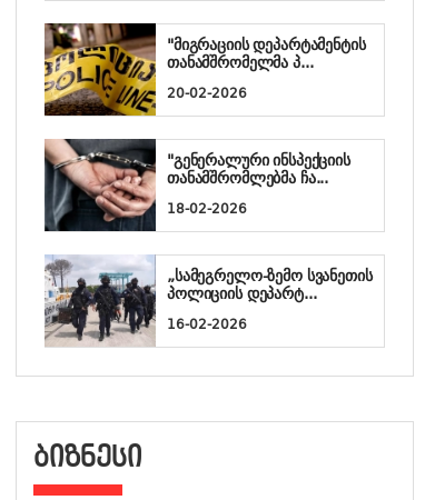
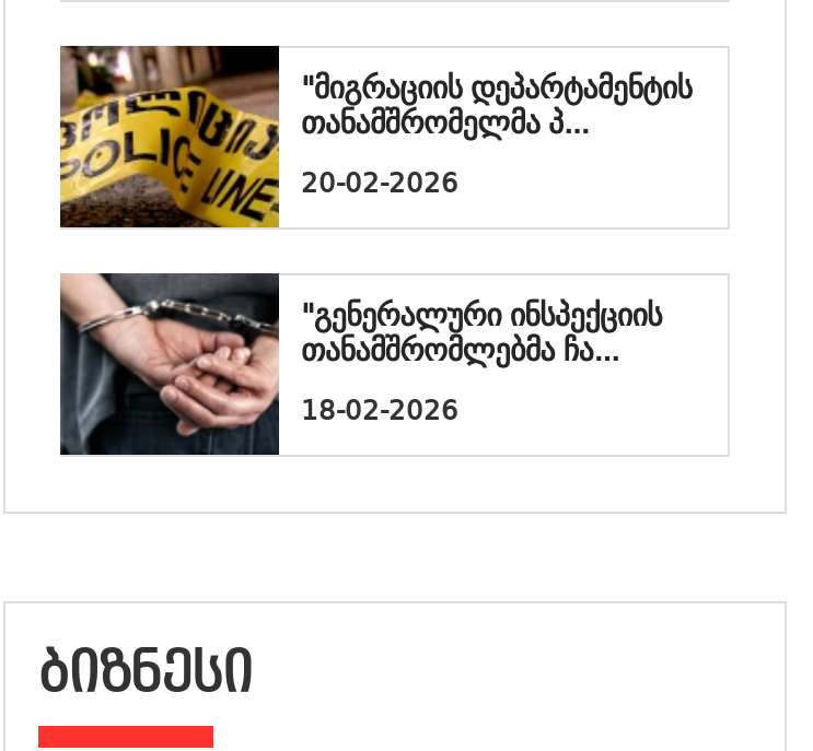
- [image]
- „სამეგრელო-ზემო სვანეთის
- პოლიციის დეპარტ...
- 16-02-2026
